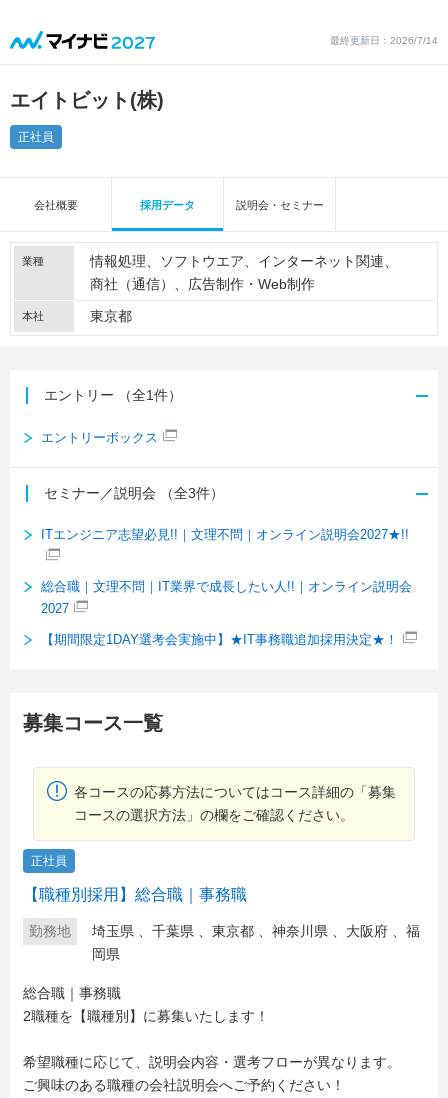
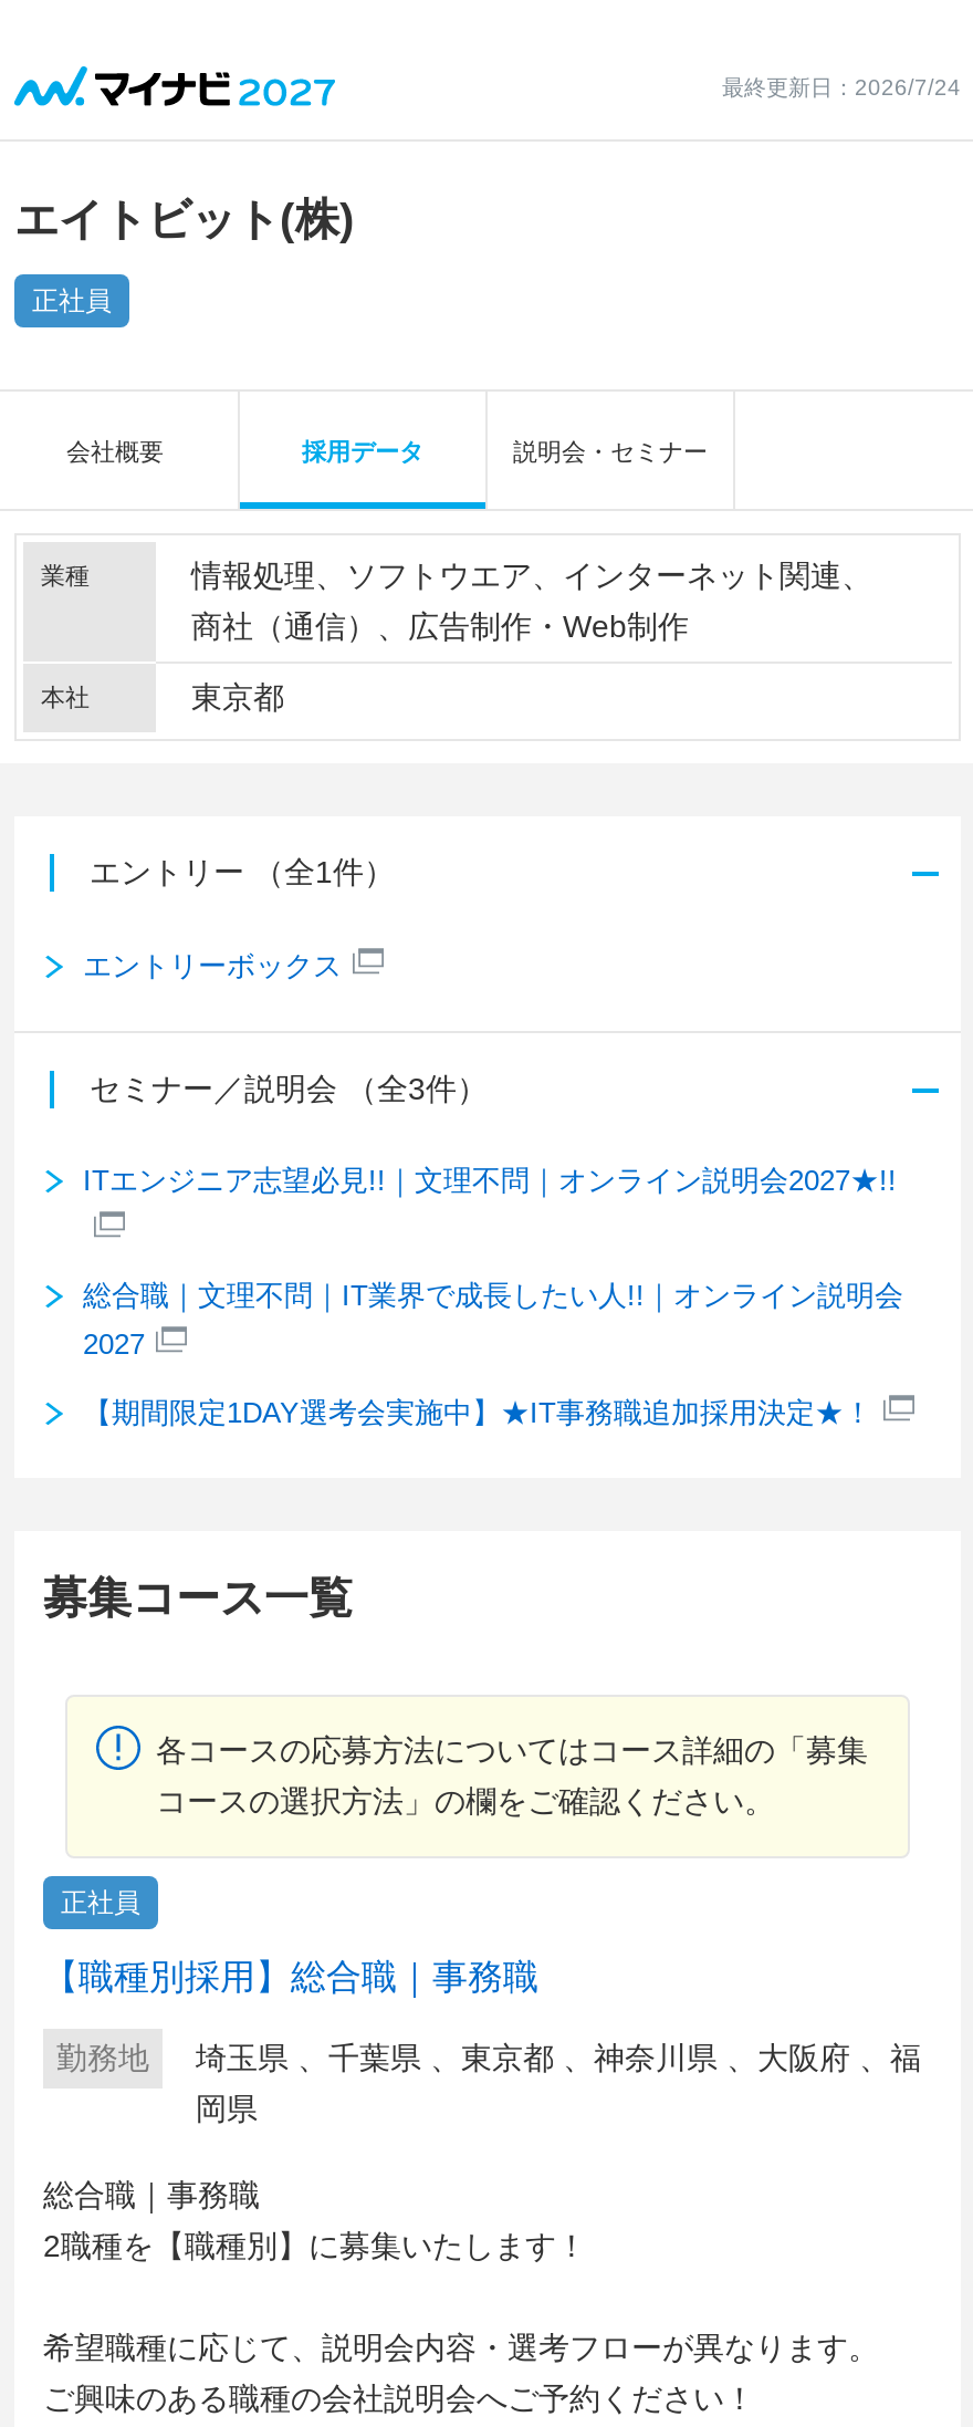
- 最終更新日：2026/7/14
+ 最終更新日：2026/7/24
